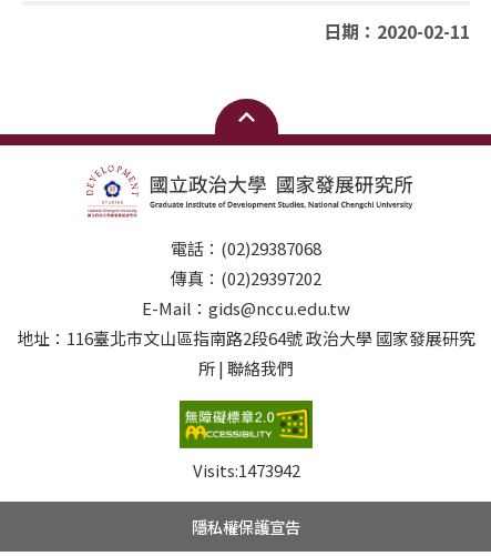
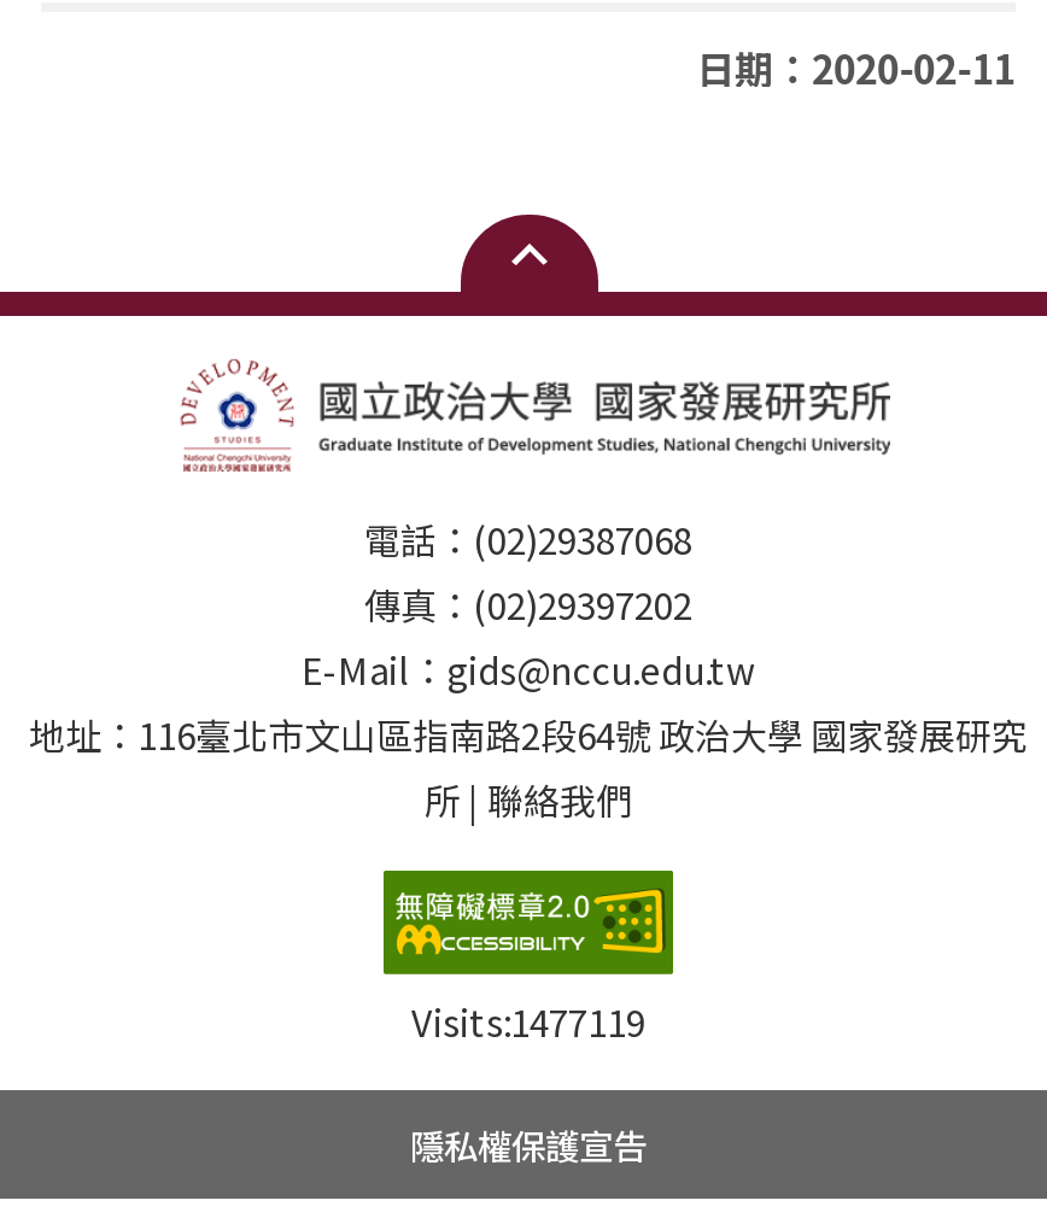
- Visits:1473942
+ Visits:1477119
